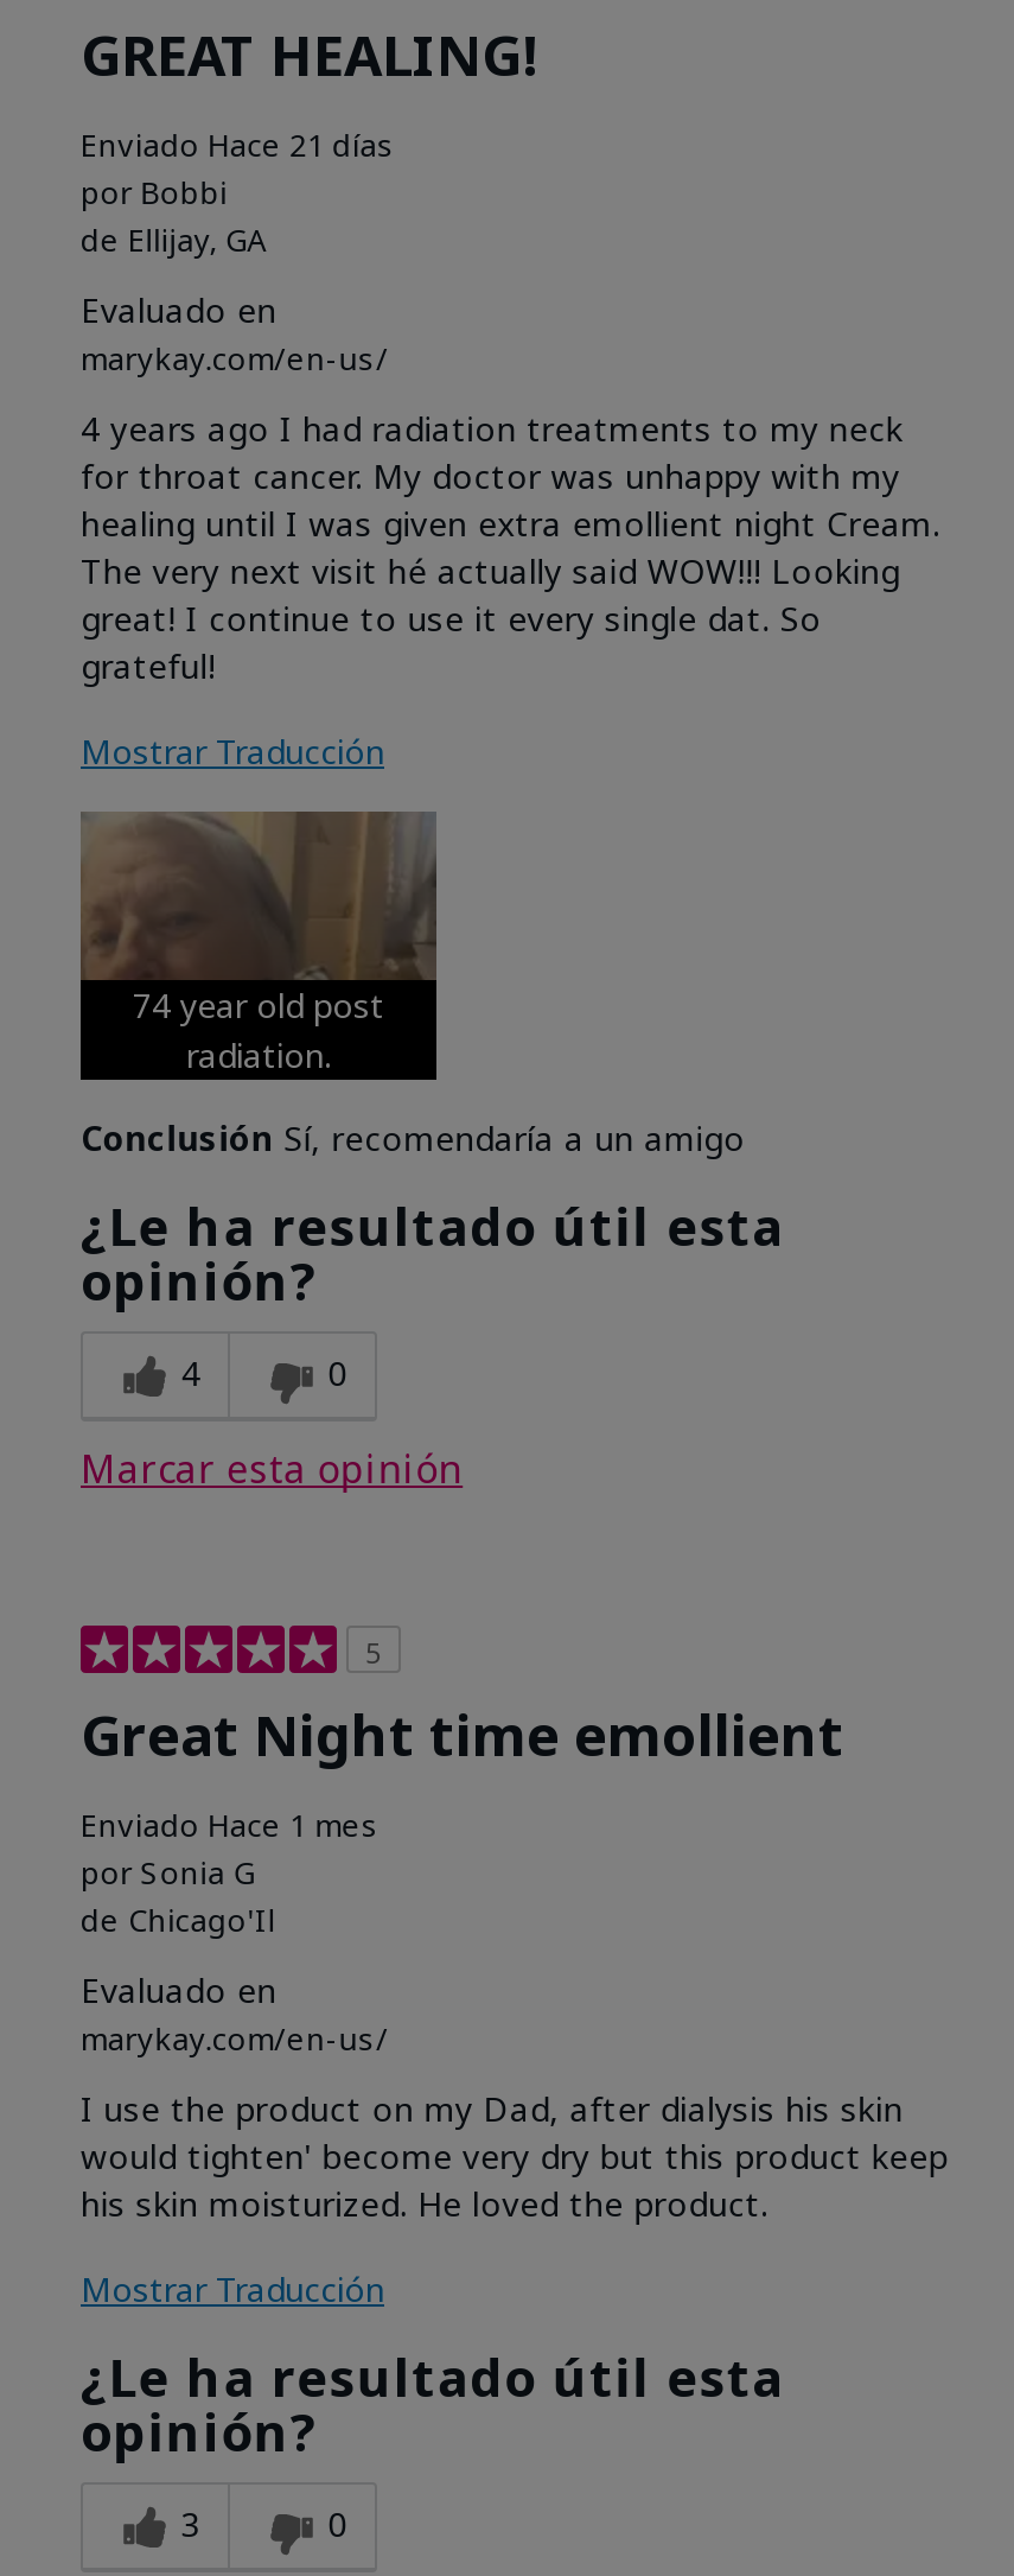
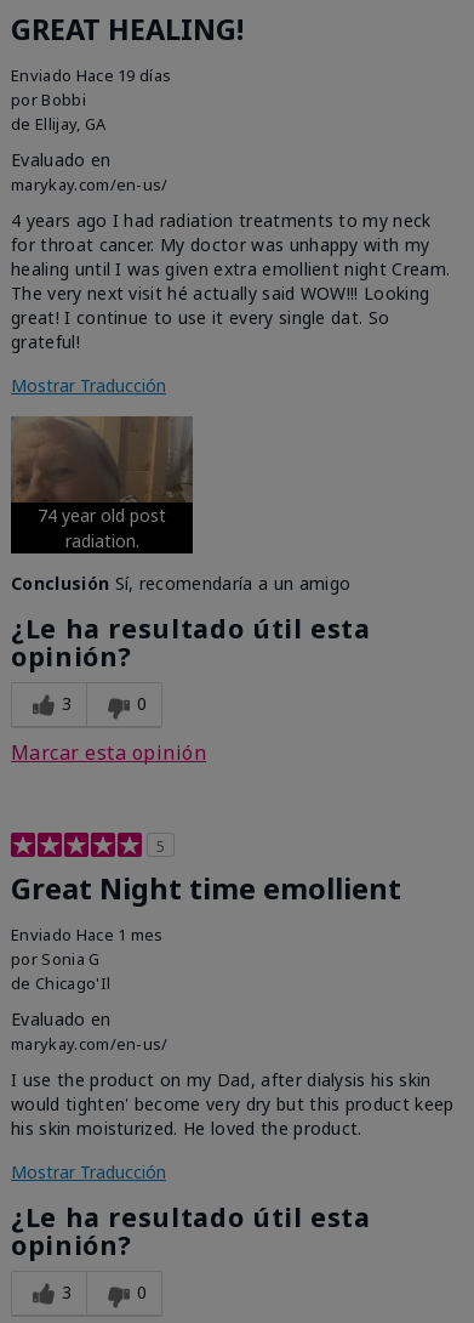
- Enviado Hace 21 días
+ Enviado Hace 19 días

- 4
+ 3
